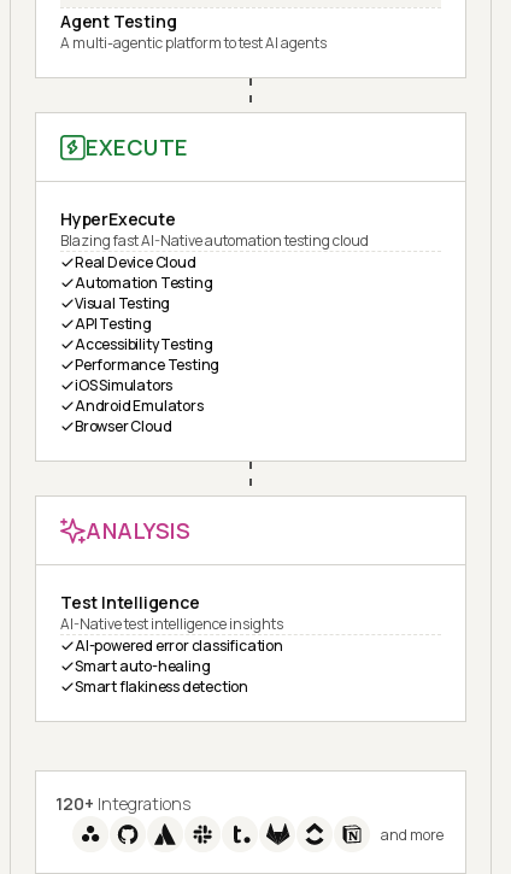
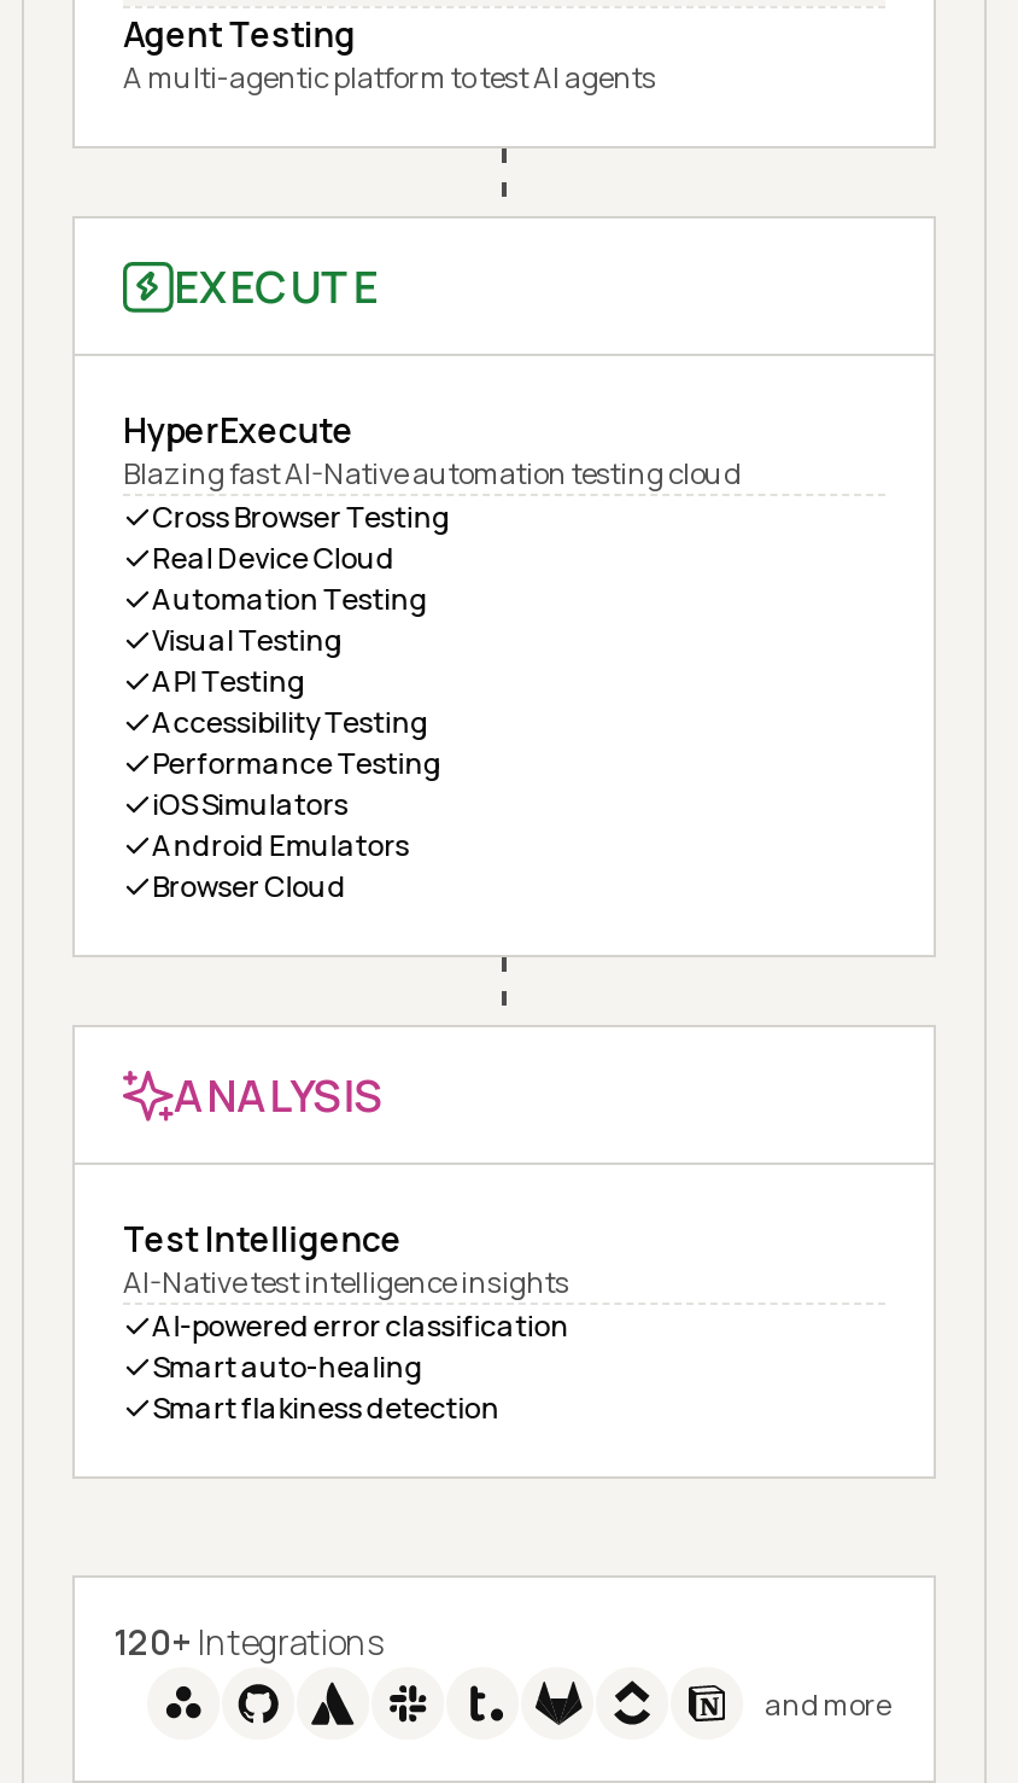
+ Cross Browser Testing
